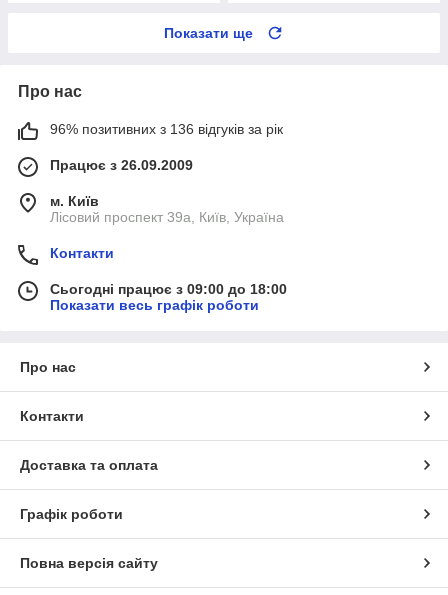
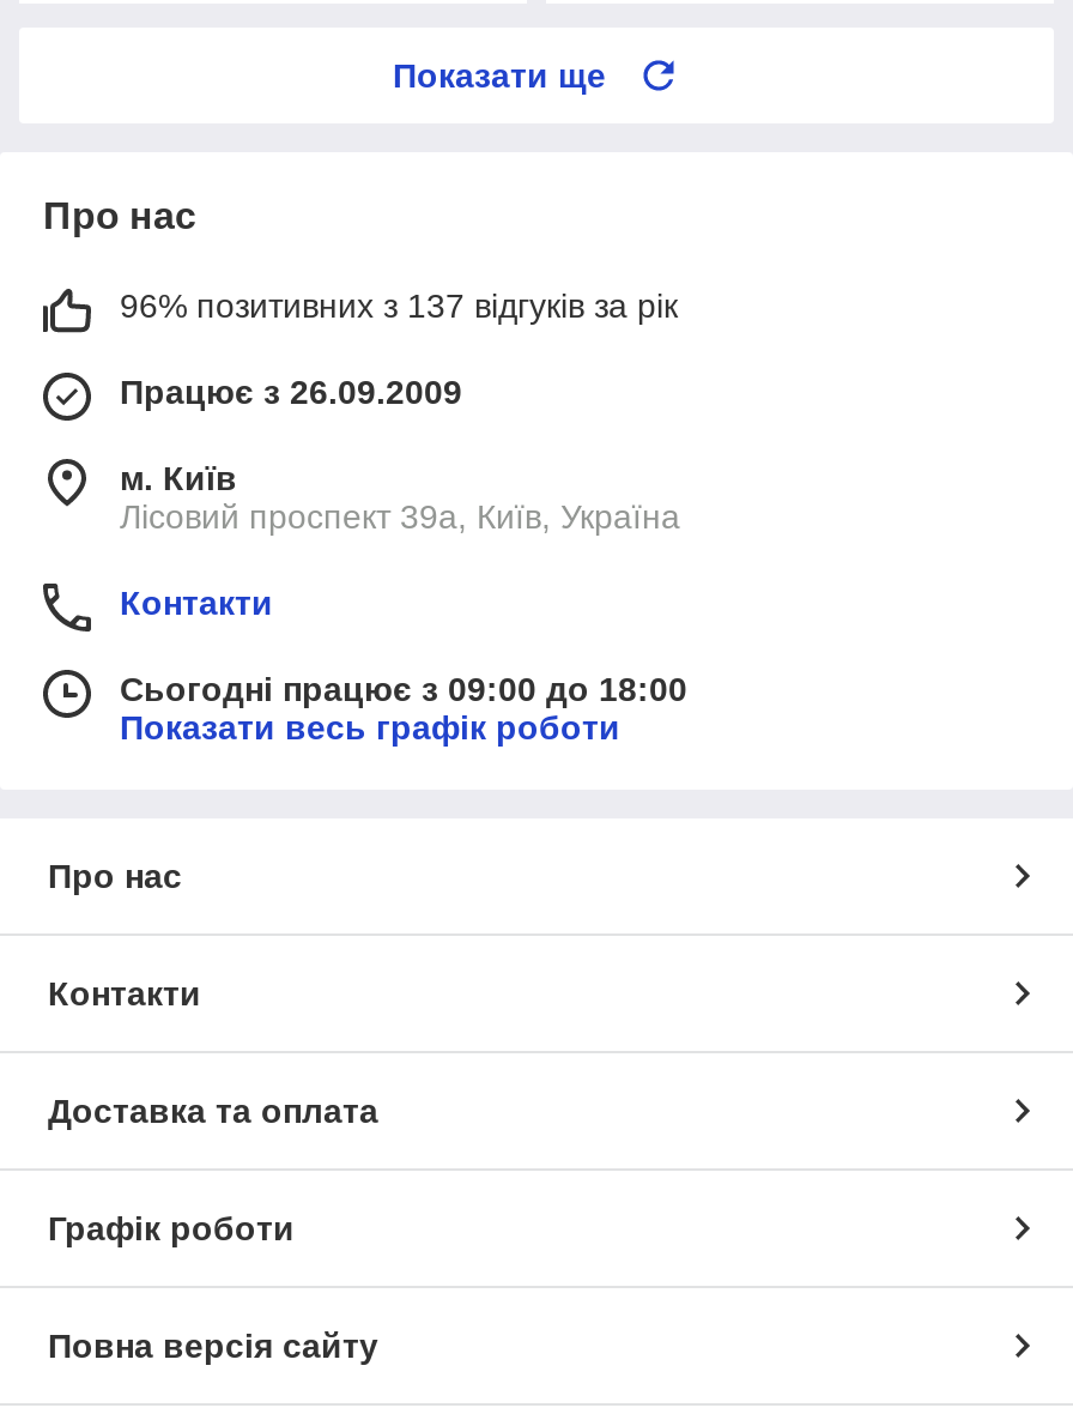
- 96% позитивних з 136 відгуків за рік
+ 96% позитивних з 137 відгуків за рік
